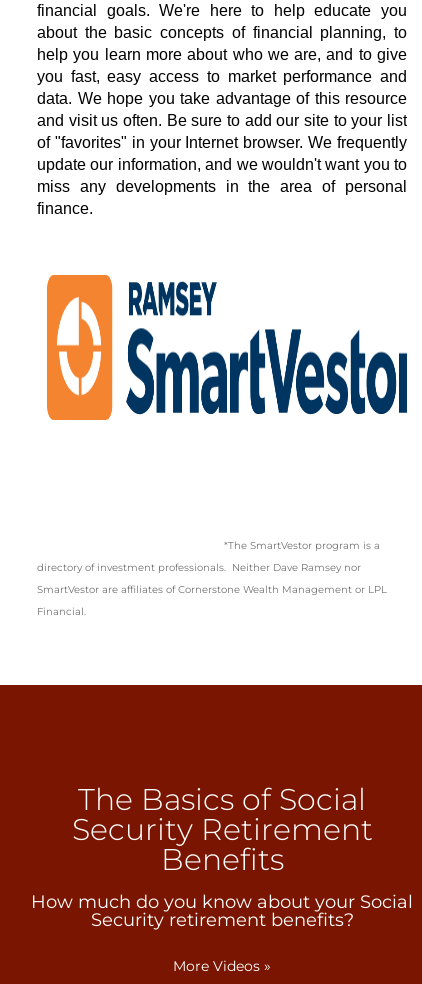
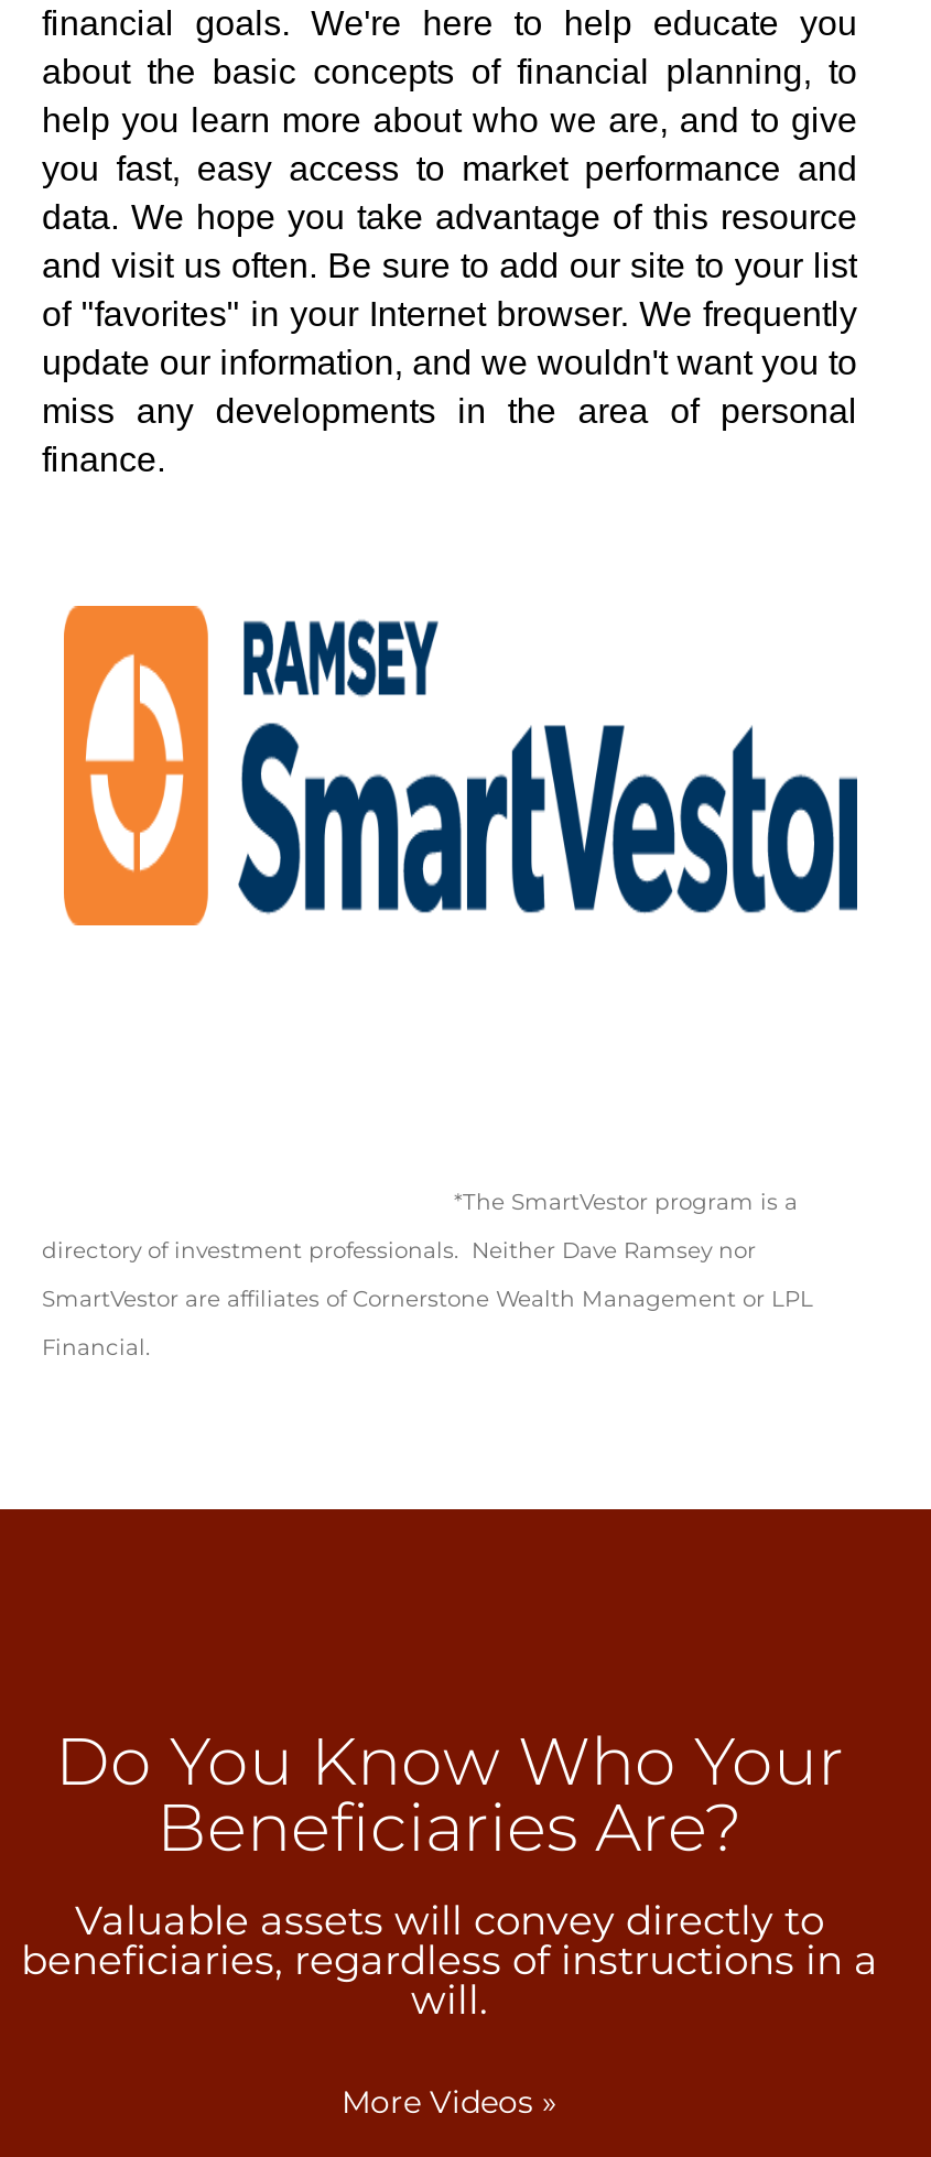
- The Basics of Social
- Security Retirement
- Benefits
- How much do you know about your Social
- Security retirement benefits?
+ Do You Know Who Your
+ Beneficiaries Are?
+ Valuable assets will convey directly to
+ beneficiaries, regardless of instructions in a
+ will.
